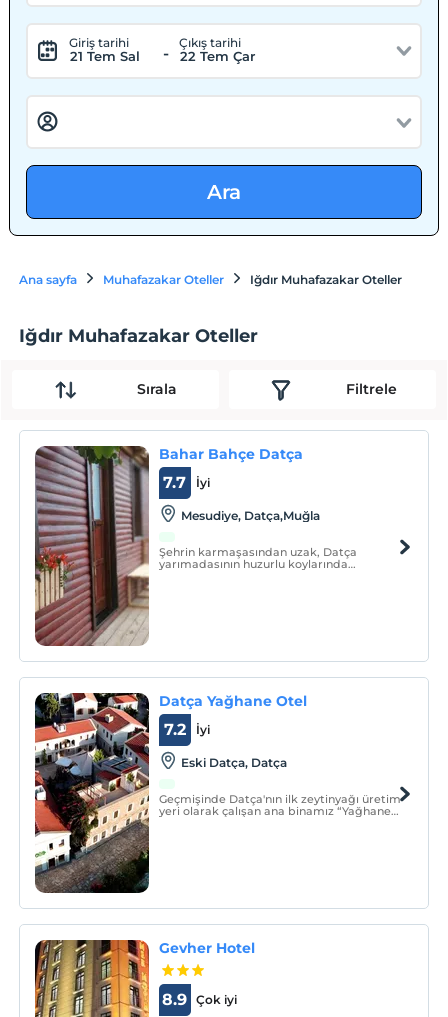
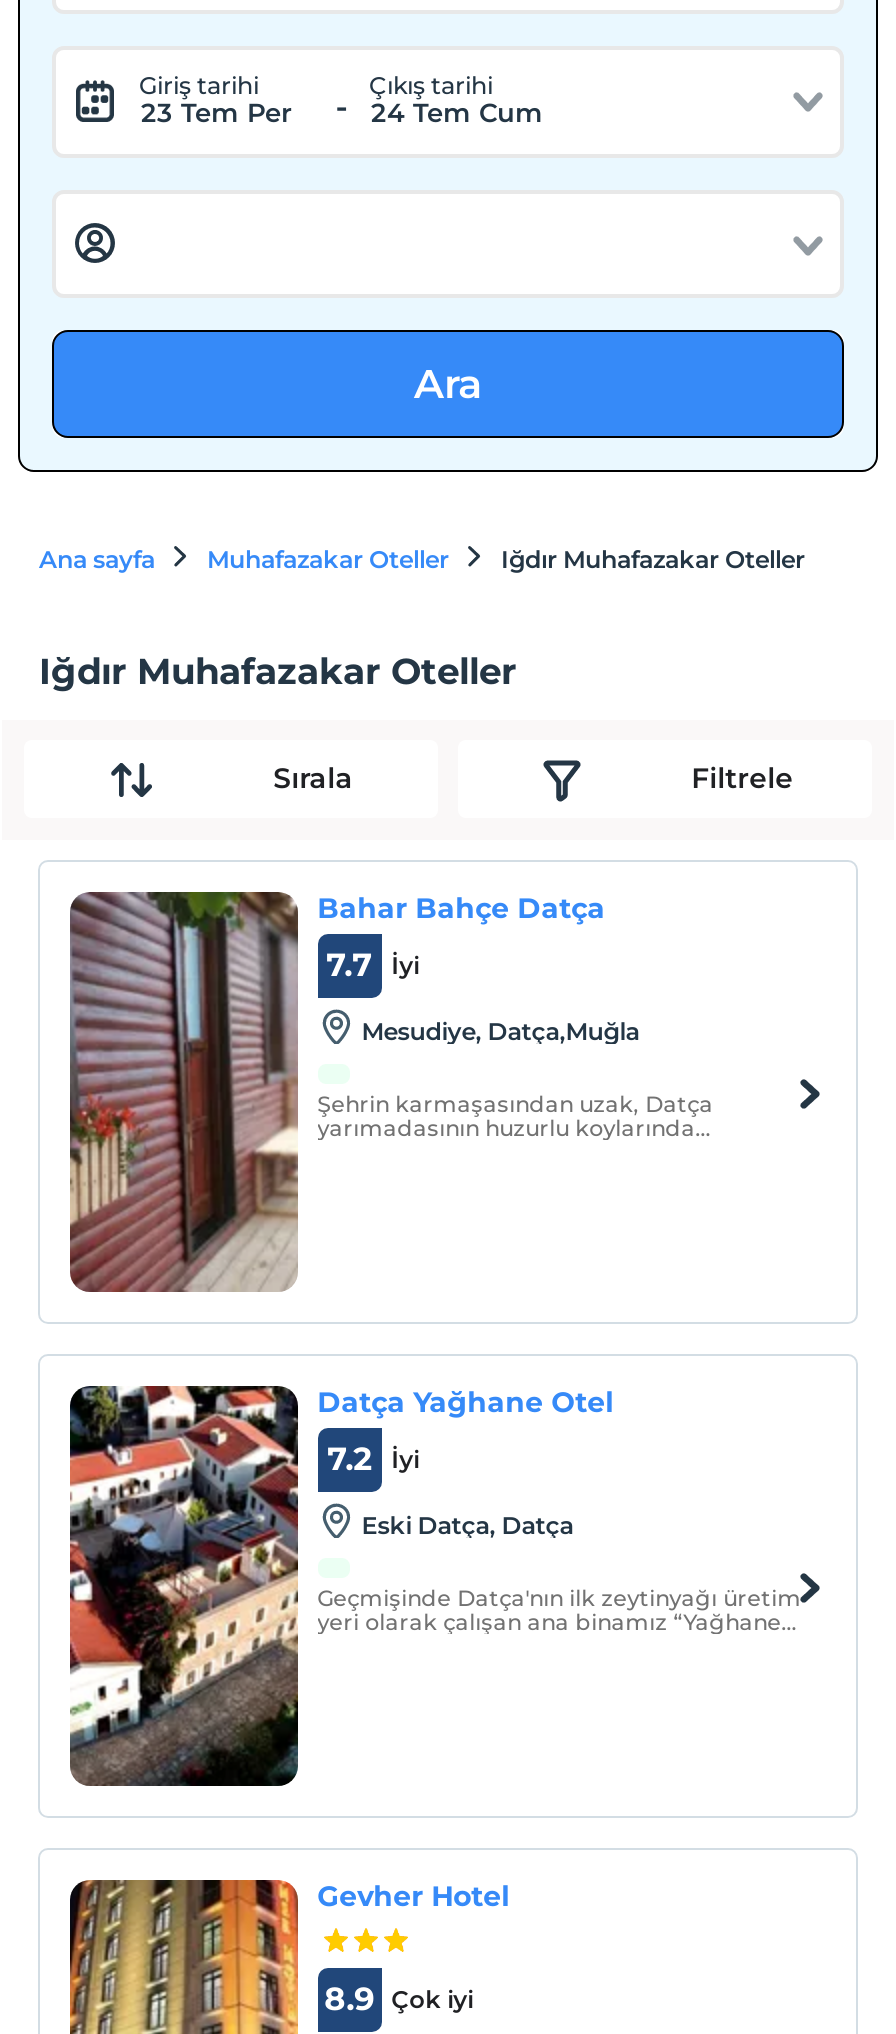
- 21 Tem Sal
+ 23 Tem Per

- 22 Tem Çar
+ 24 Tem Cum
